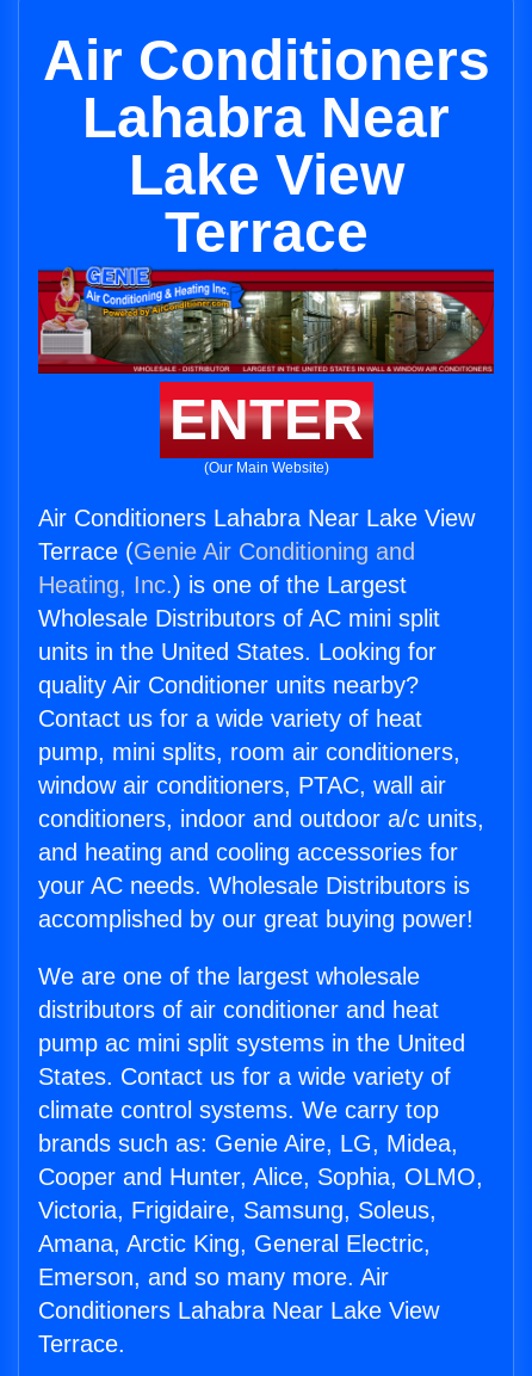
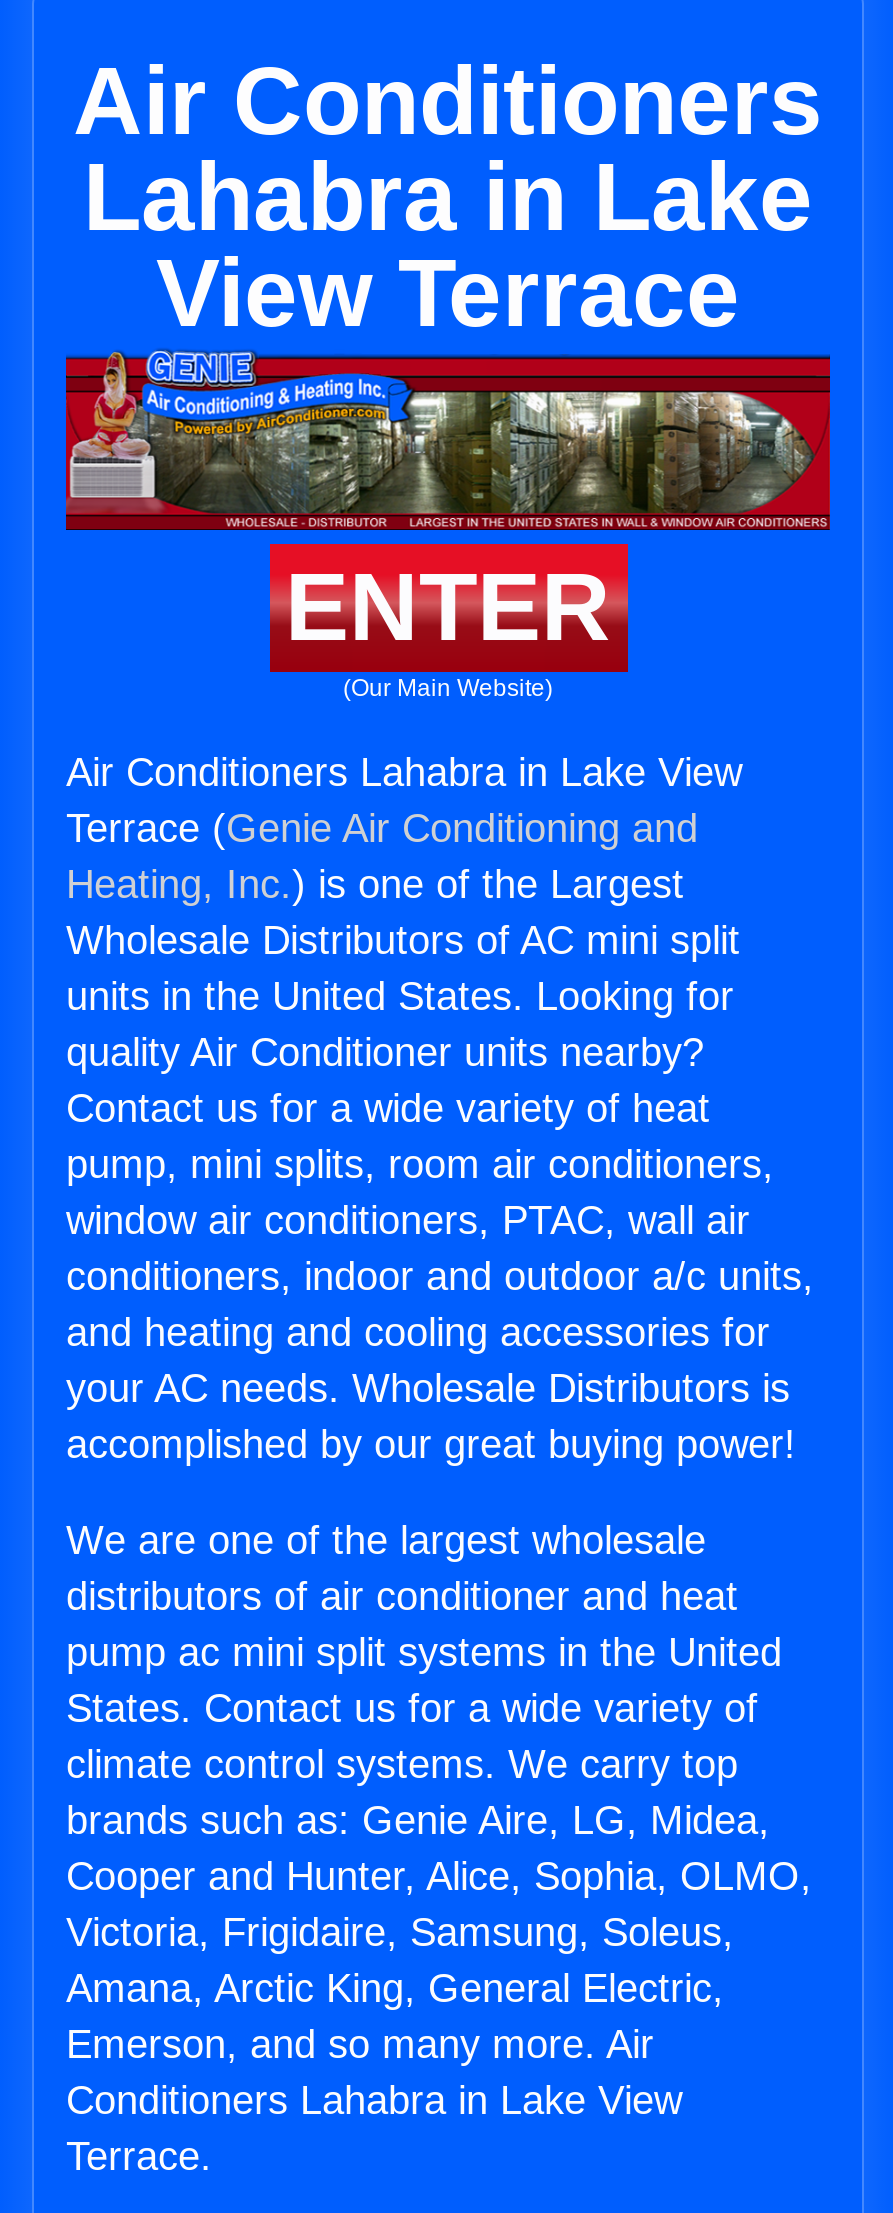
- Lahabra Near
- Lake View
- Terrace
+ Lahabra in Lake
+ View Terrace

- Air Conditioners Lahabra Near Lake View
+ Air Conditioners Lahabra in Lake View

- Conditioners Lahabra Near Lake View
+ Conditioners Lahabra in Lake View
